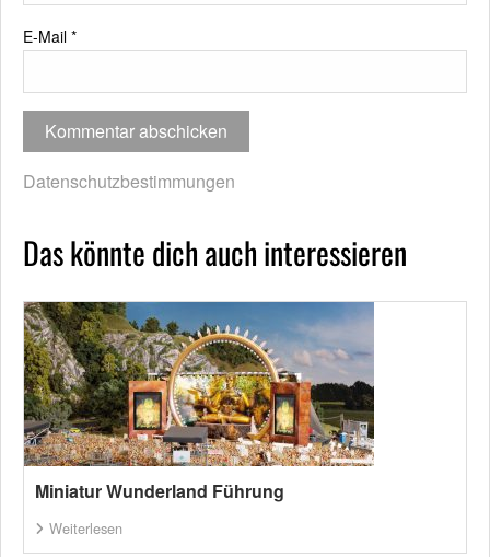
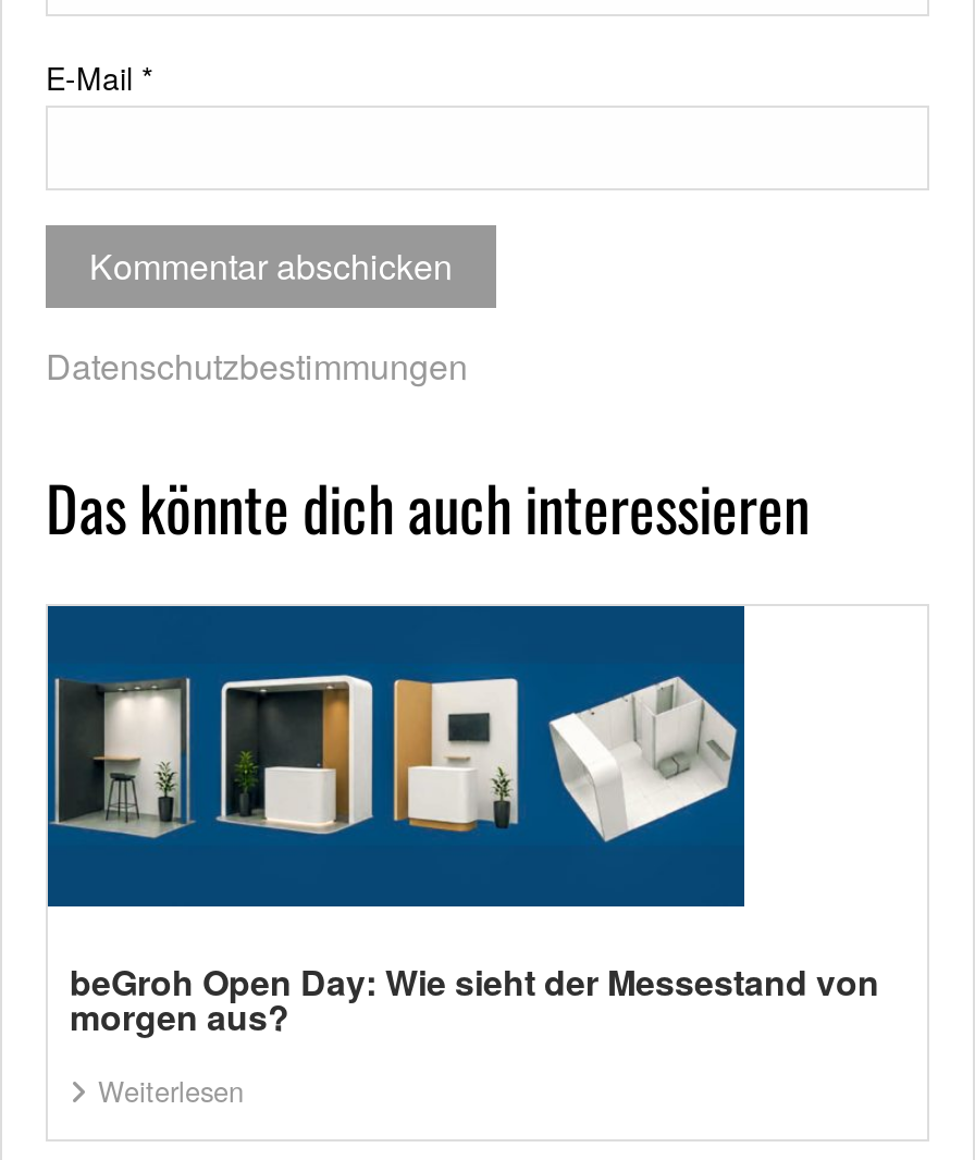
- [image]
- Miniatur Wunderland Führung
+ [image]
+ beGroh Open Day: Wie sieht der Messestand von
+ morgen aus?
